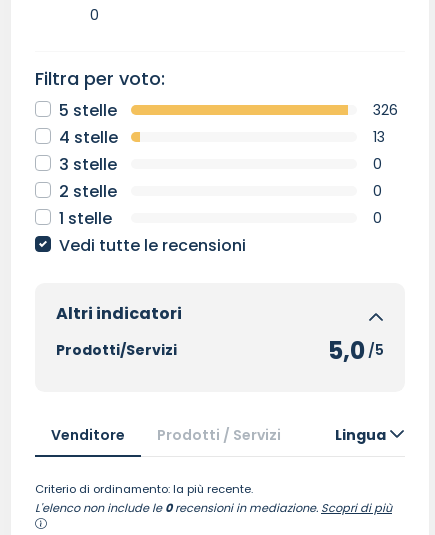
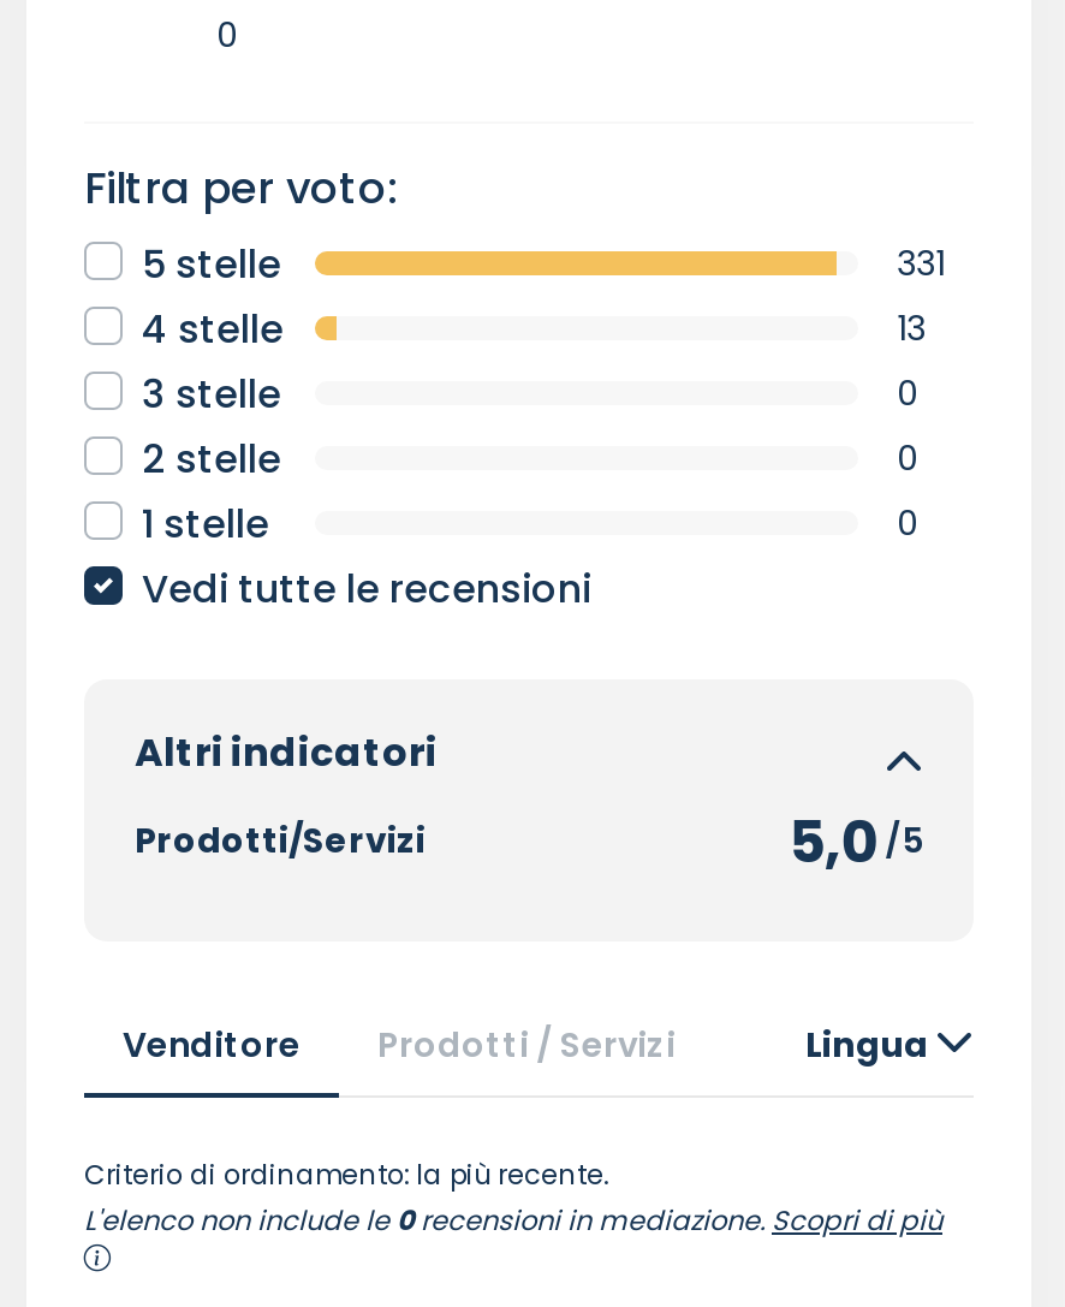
- 326
+ 331
